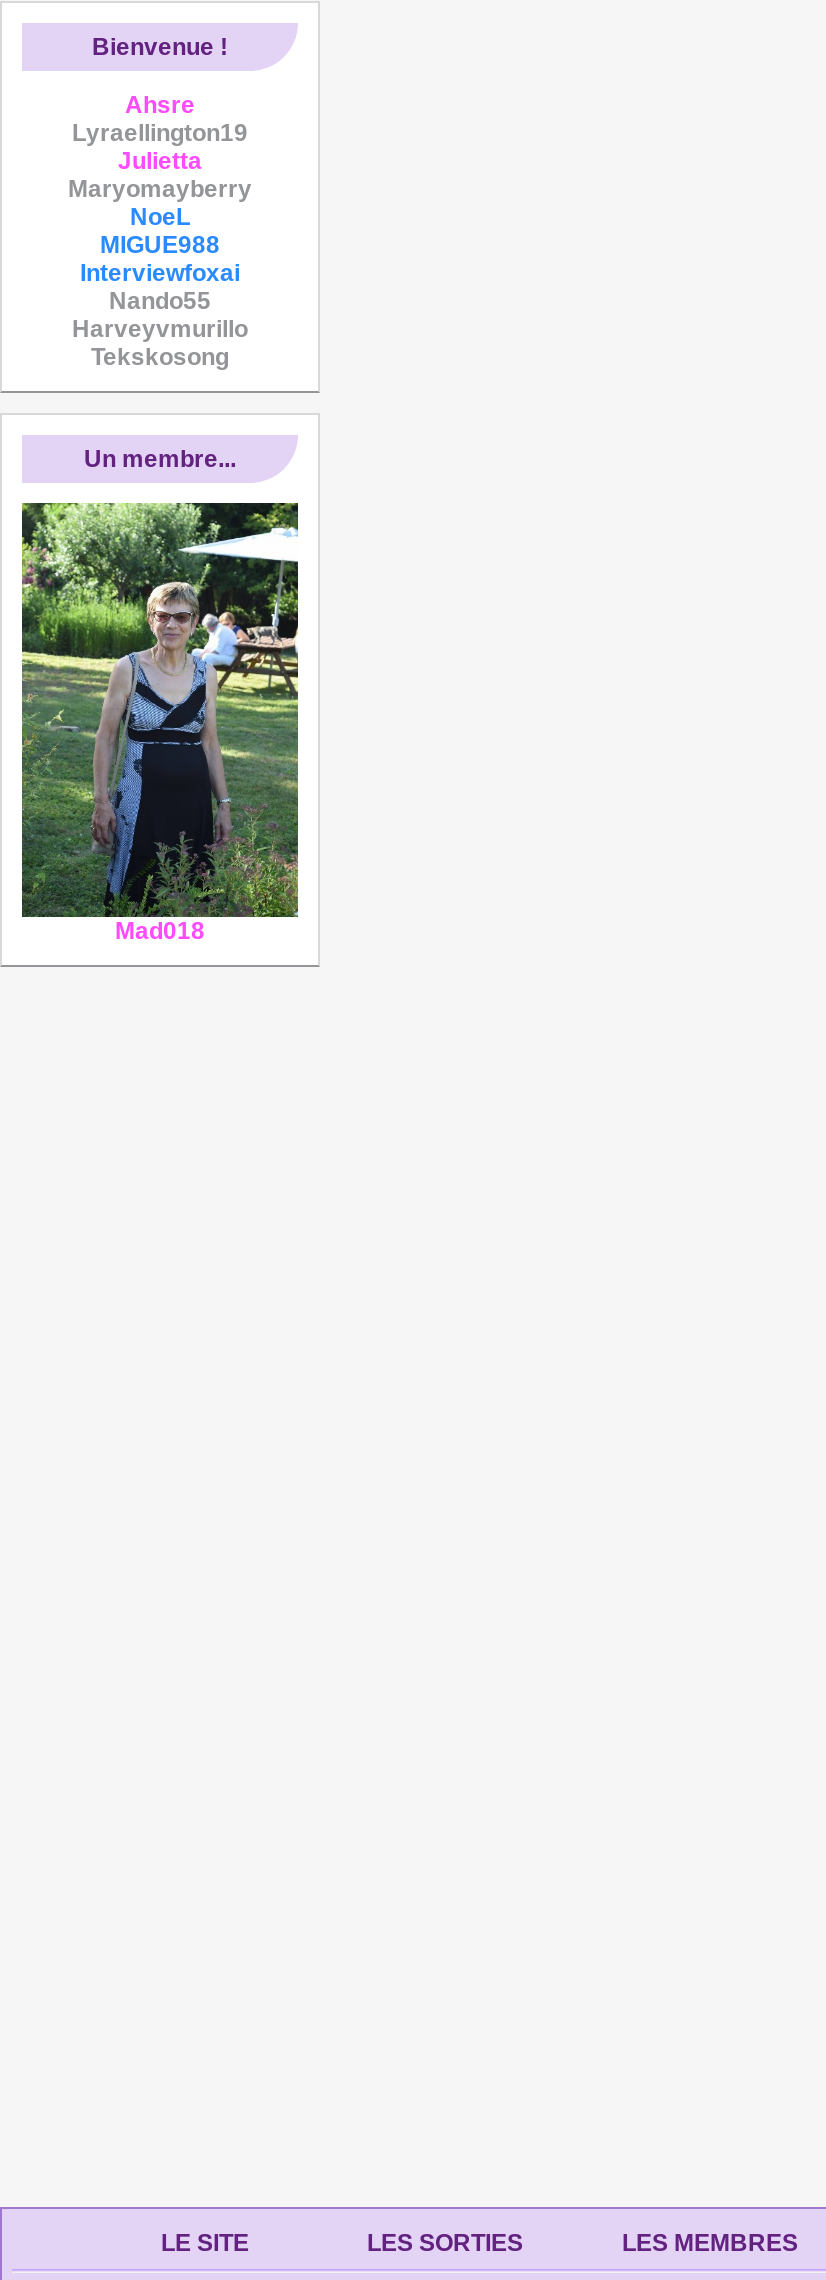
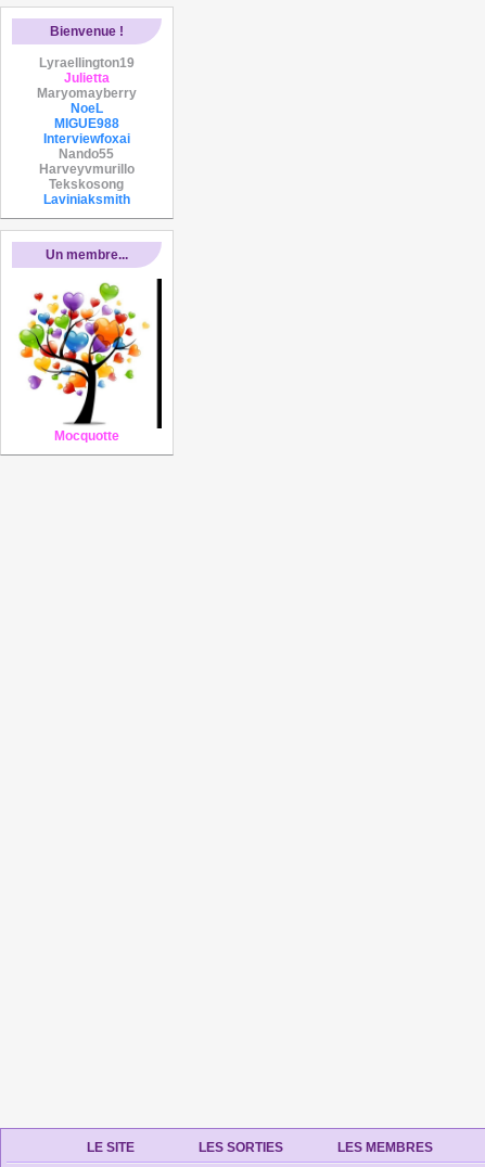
- Ahsre

+ Laviniaksmith

- [image]
- Mad018
+ [image]
+ Mocquotte
